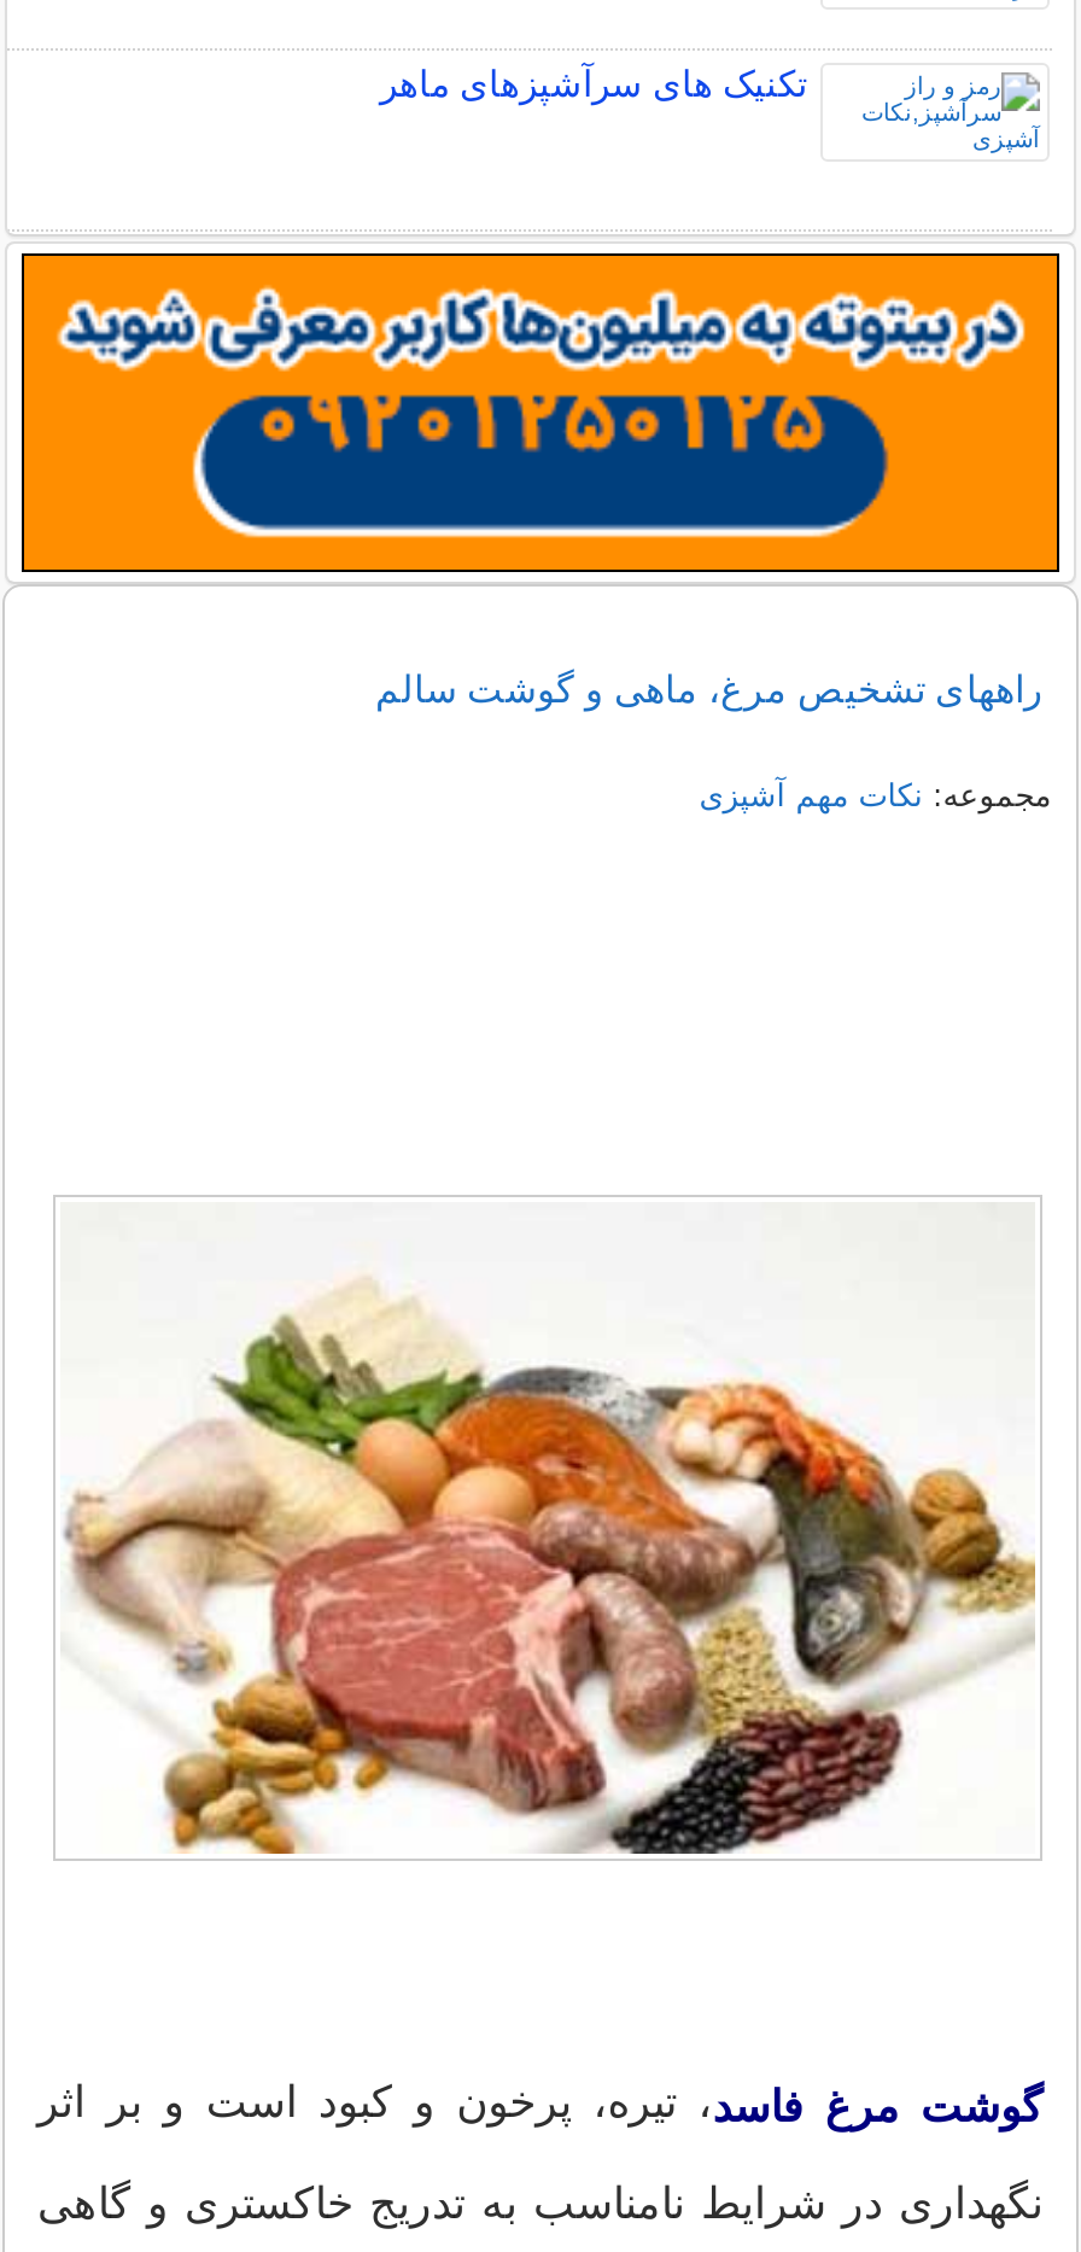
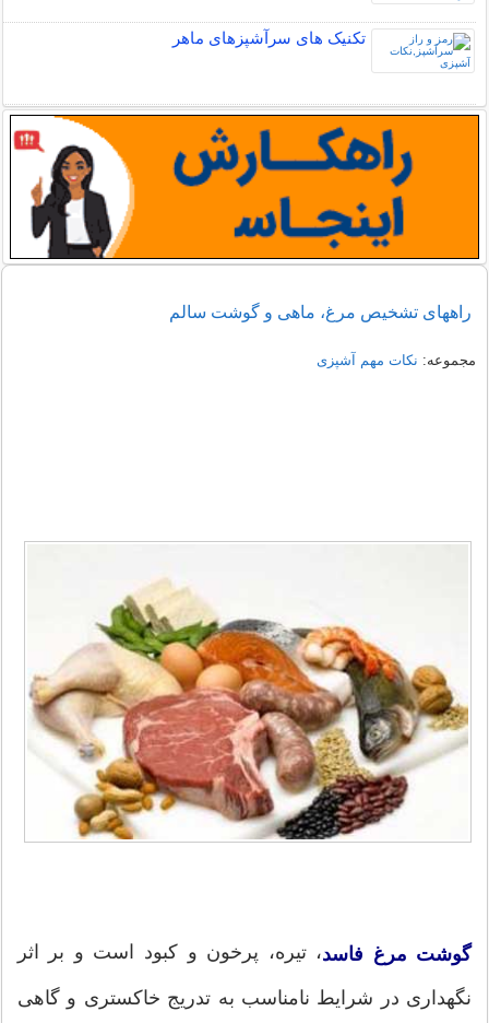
- [image]
+ [image]
